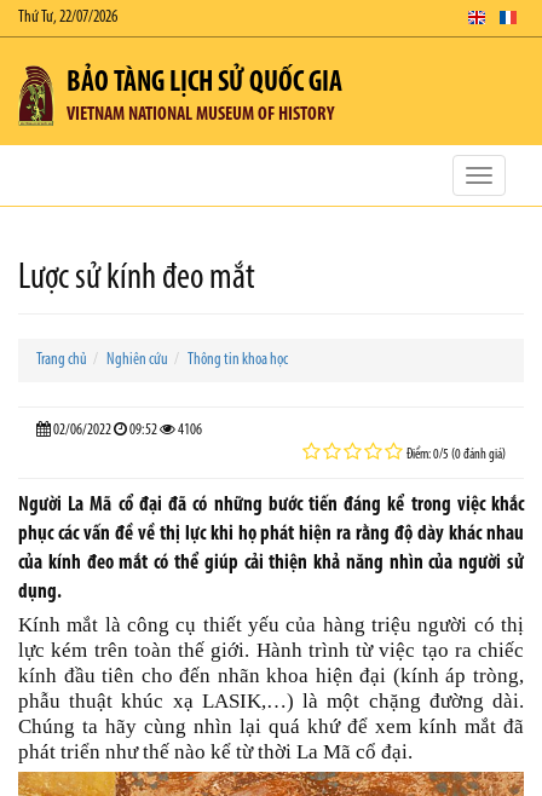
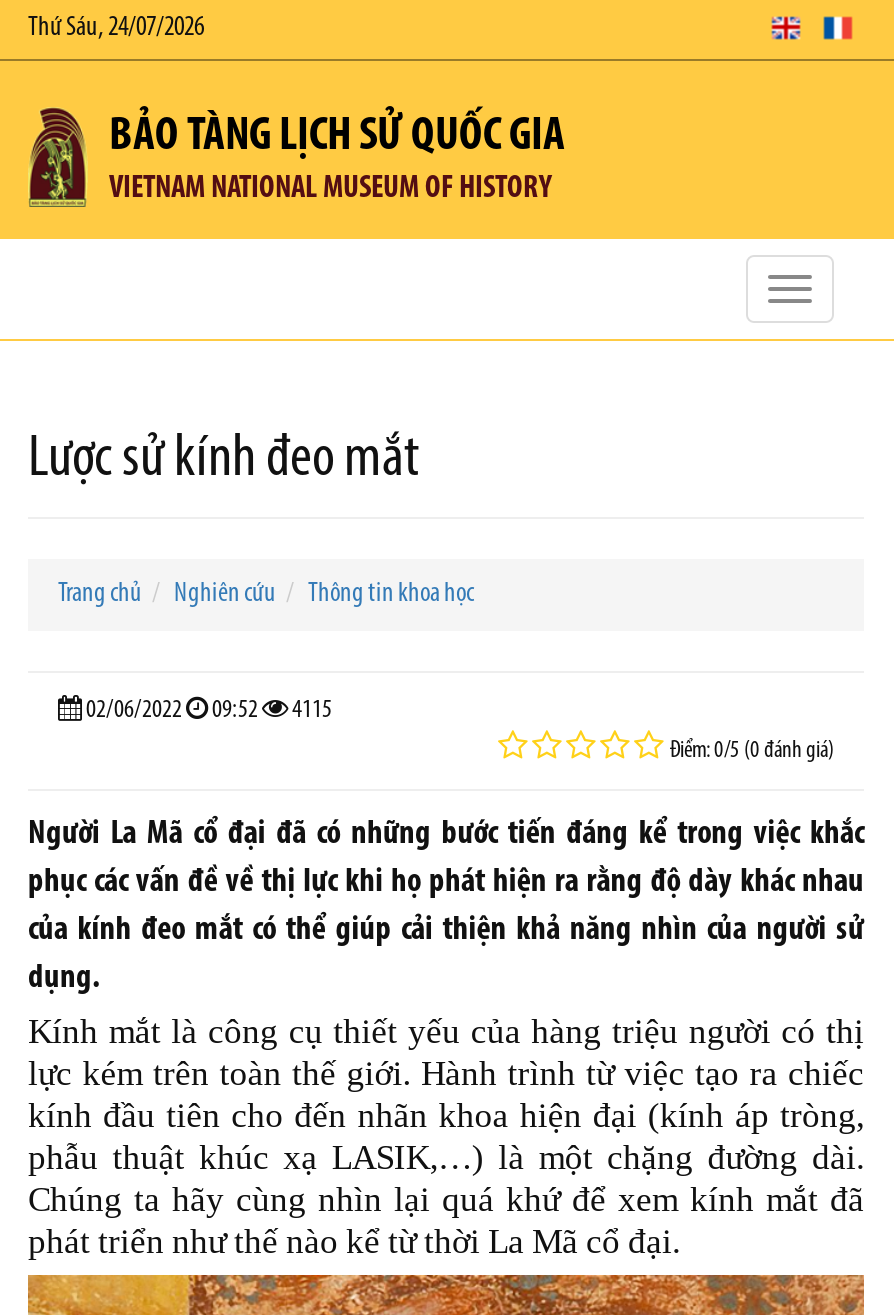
- Thứ Tư, 22/07/2026
+ Thứ Sáu, 24/07/2026

- 02/06/2022 09:52 4106
+ 02/06/2022 09:52 4115
